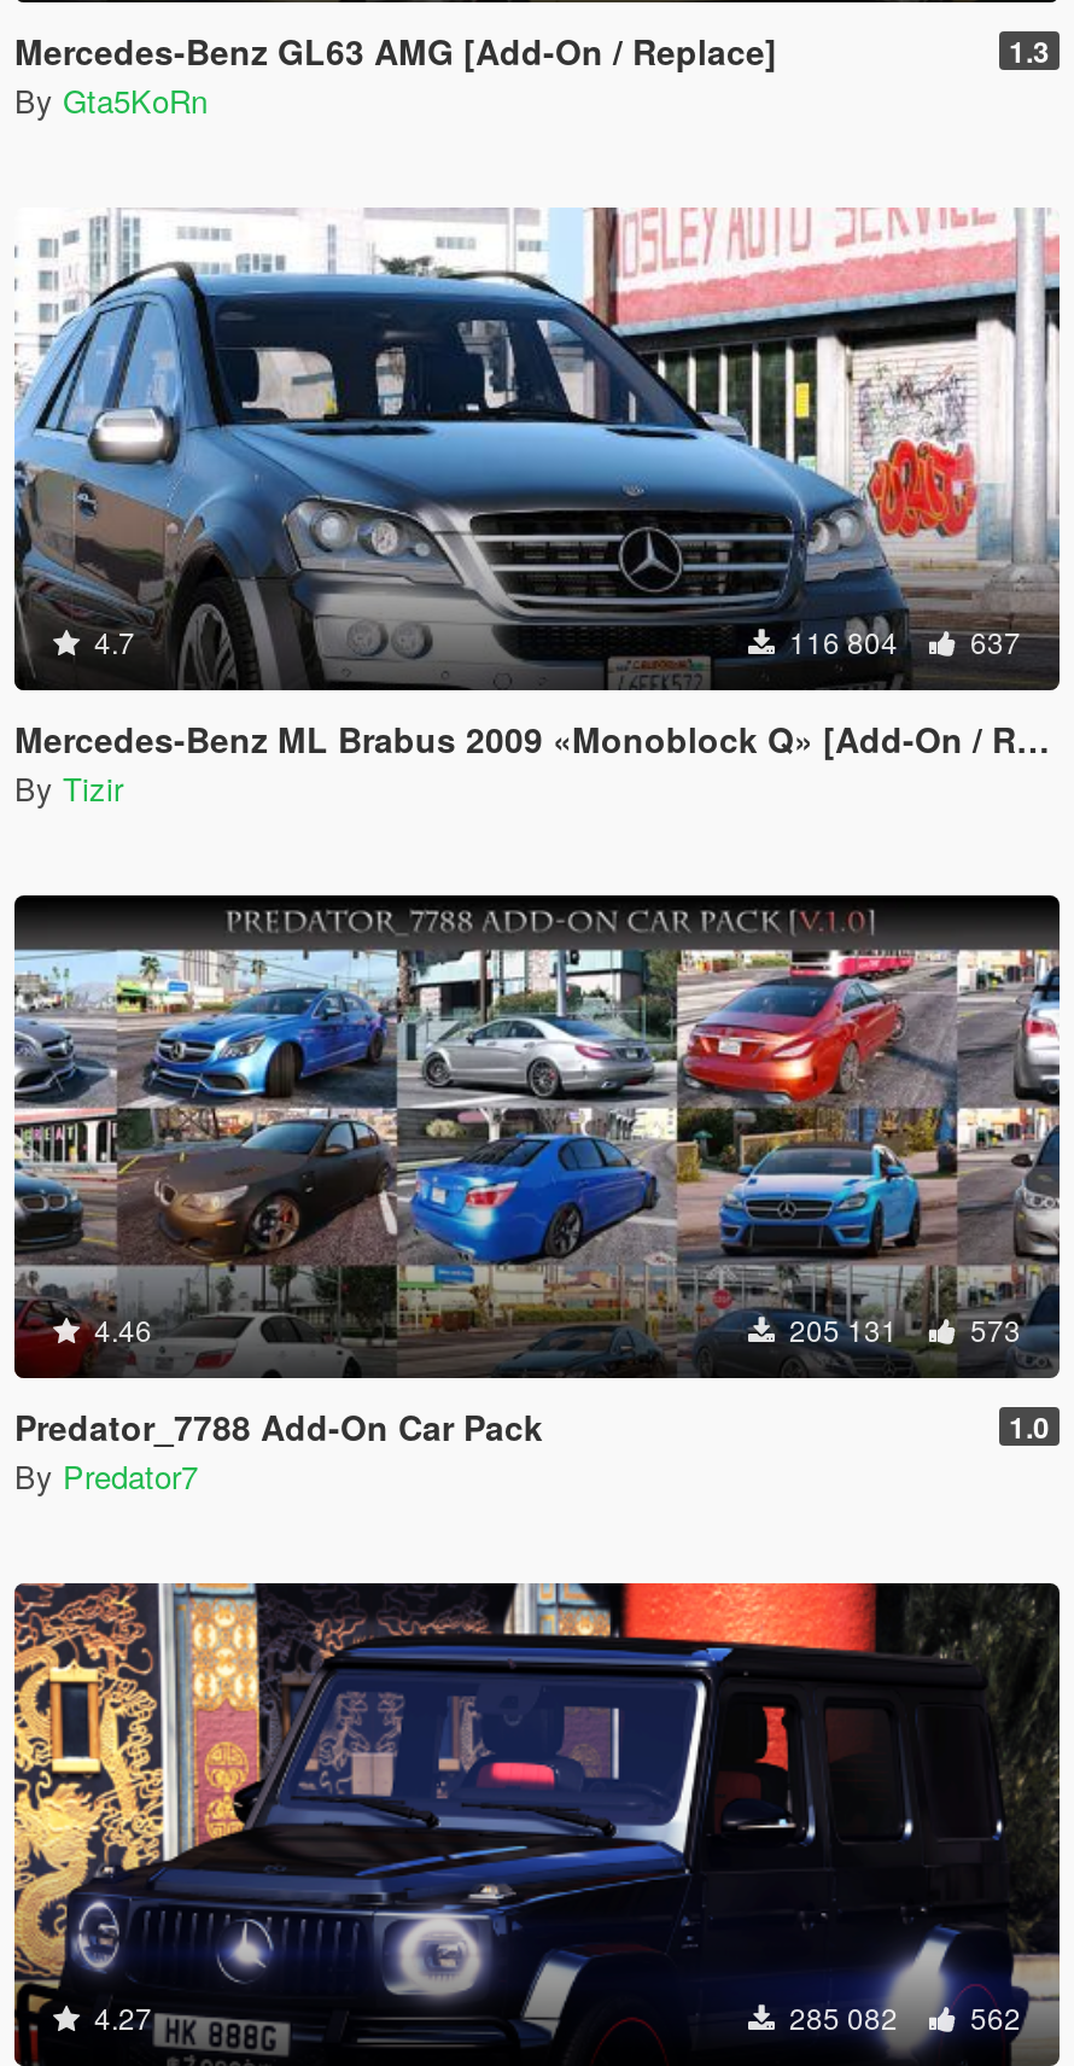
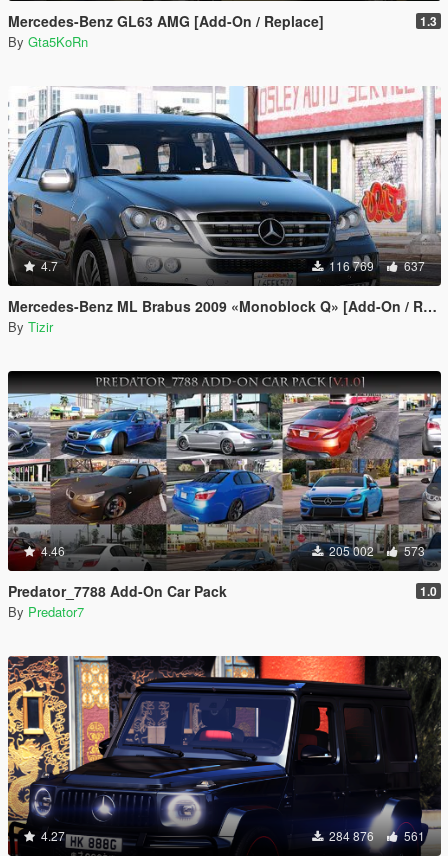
- 116 804 637
+ 116 769 637

- 205 131 573
+ 205 002 573

- 285 082
+ 284 876

- 562
+ 561
